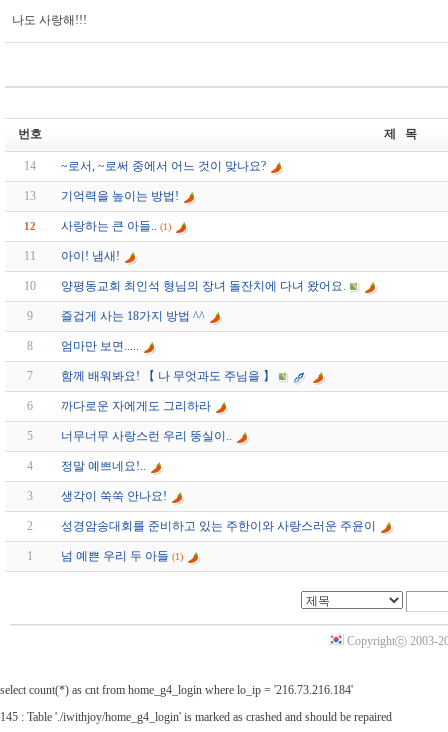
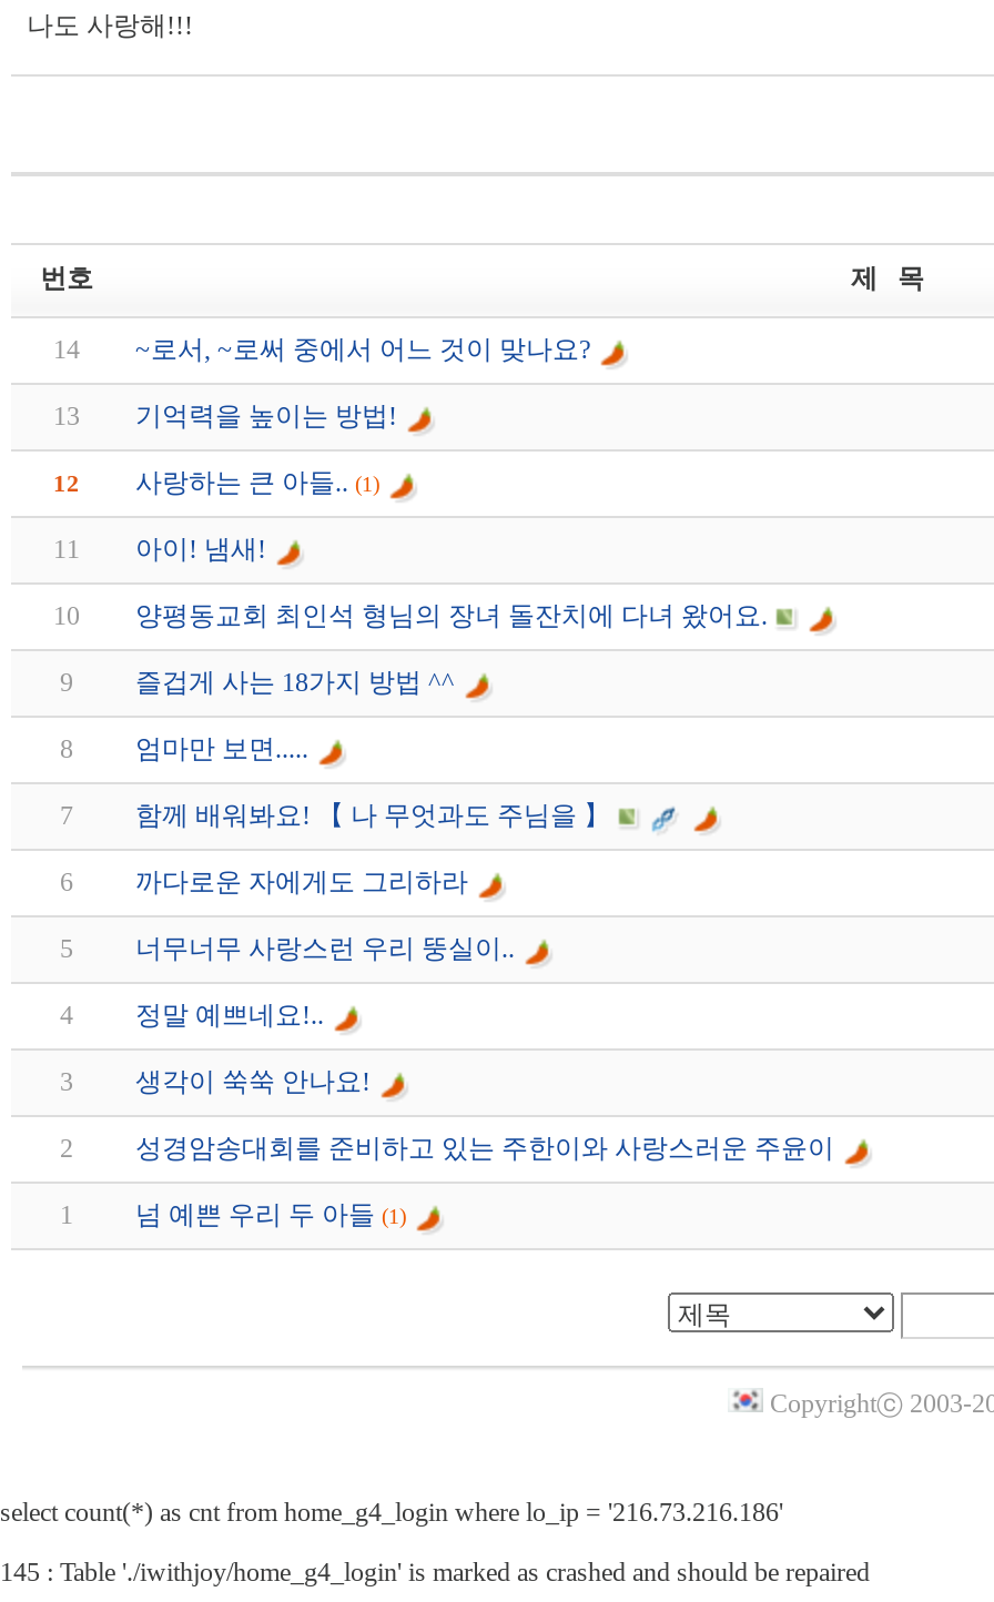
- select count(*) as cnt from home_g4_login where lo_ip = '216.73.216.184'
+ select count(*) as cnt from home_g4_login where lo_ip = '216.73.216.186'
